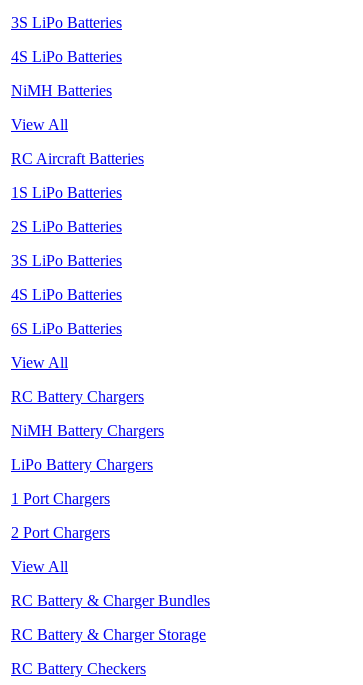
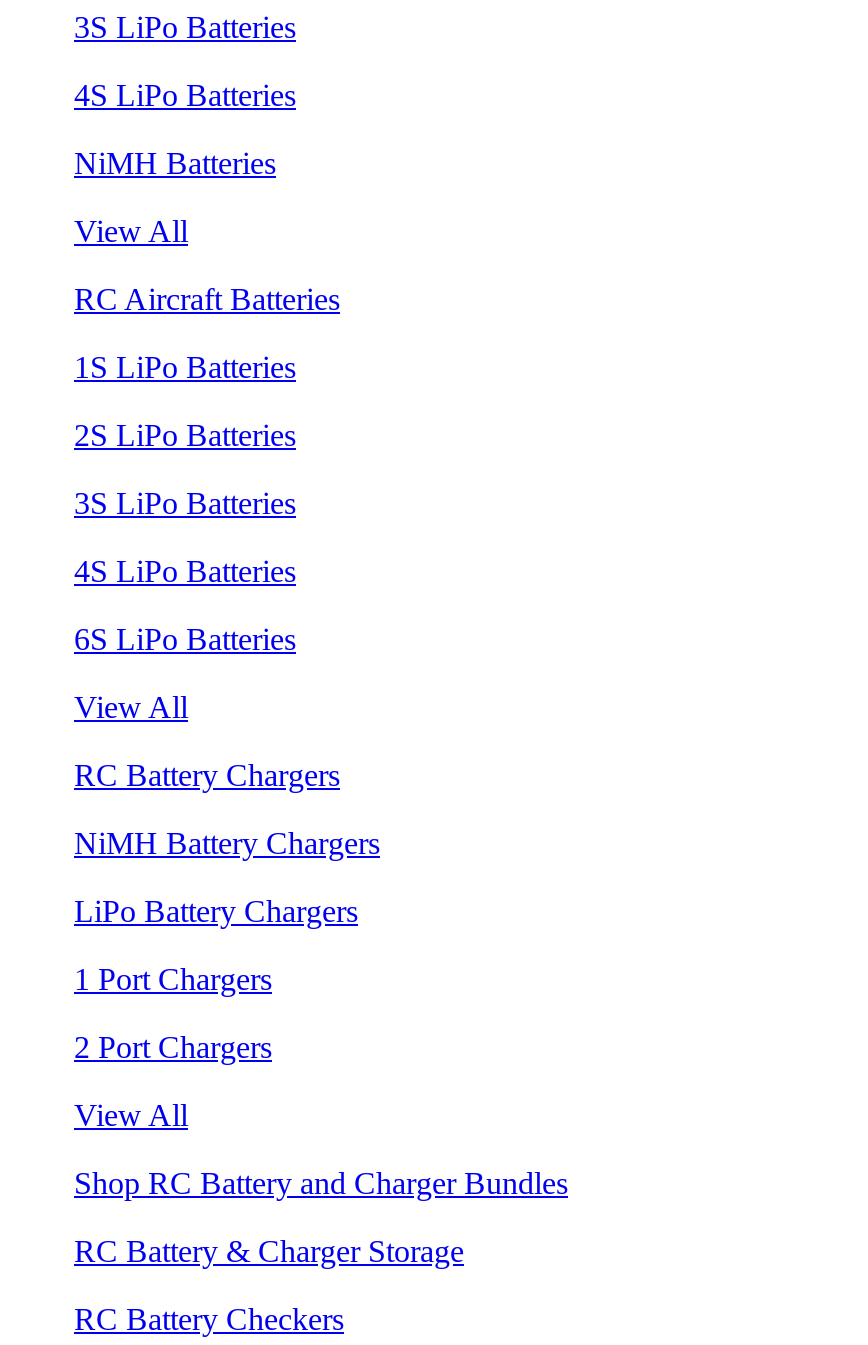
- RC Battery & Charger Bundles
+ Shop RC Battery and Charger Bundles
